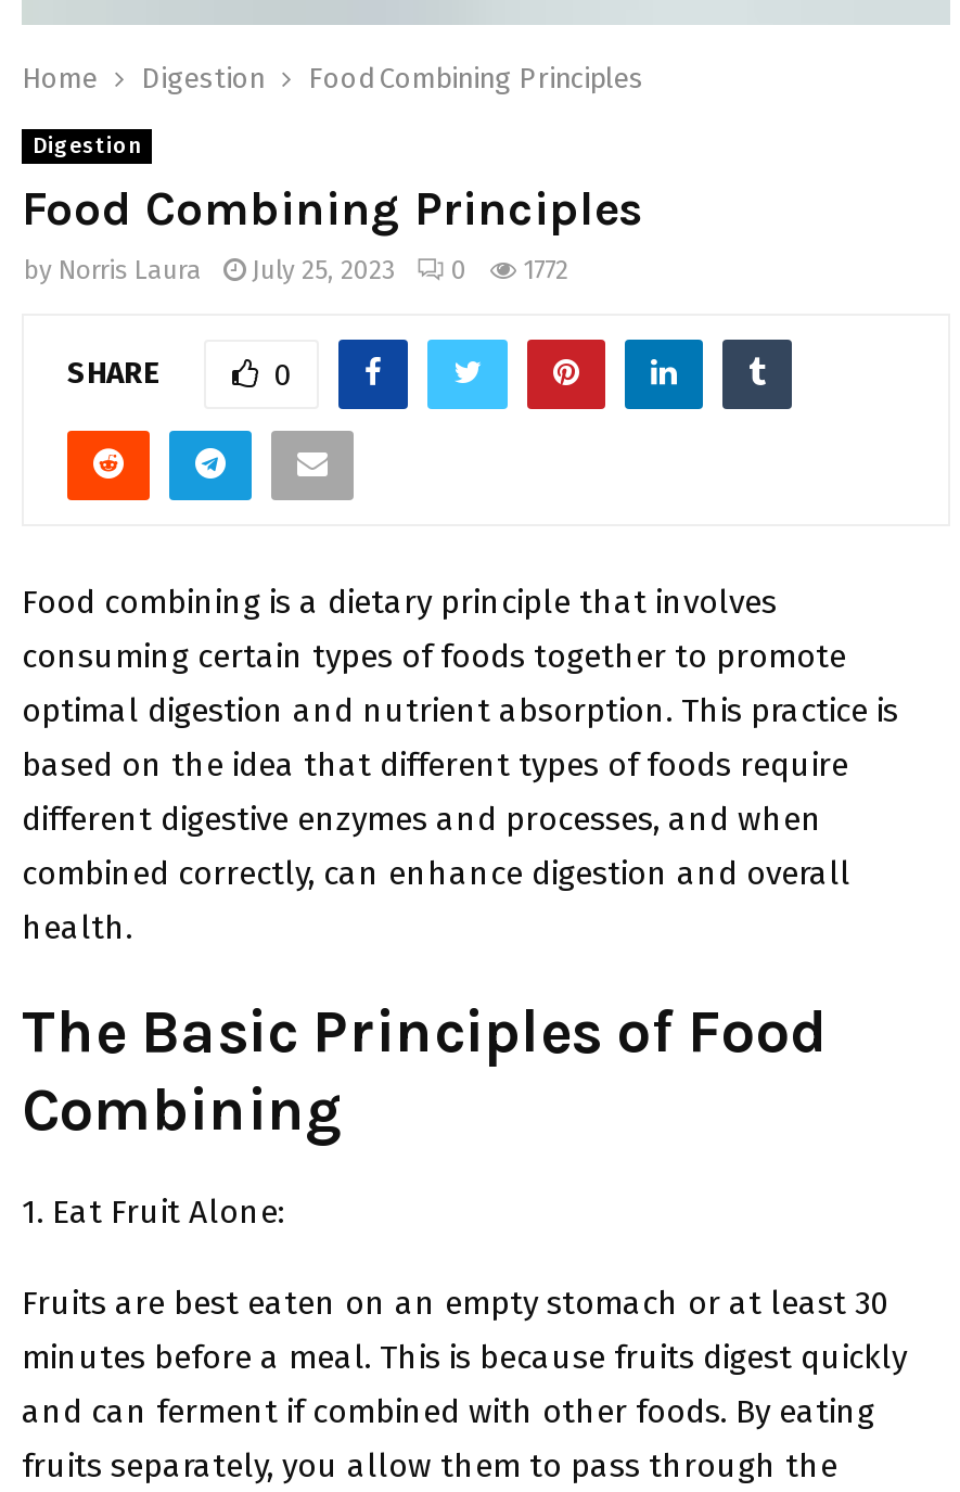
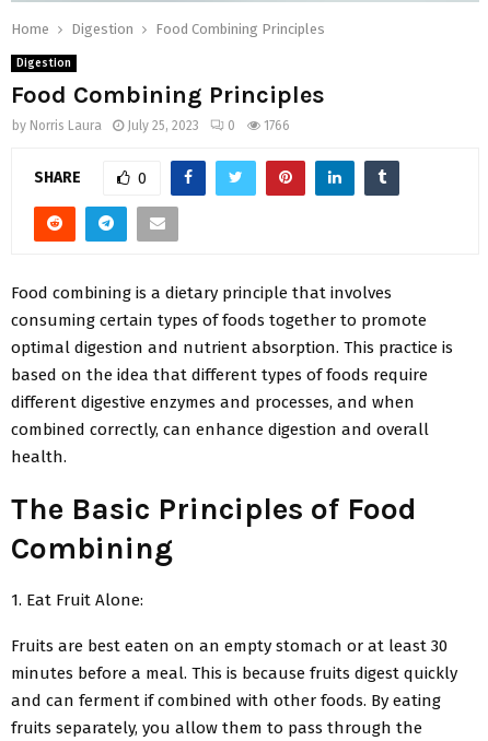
- by Norris Laura July 25, 2023 0 1772
+ by Norris Laura July 25, 2023 0 1766
